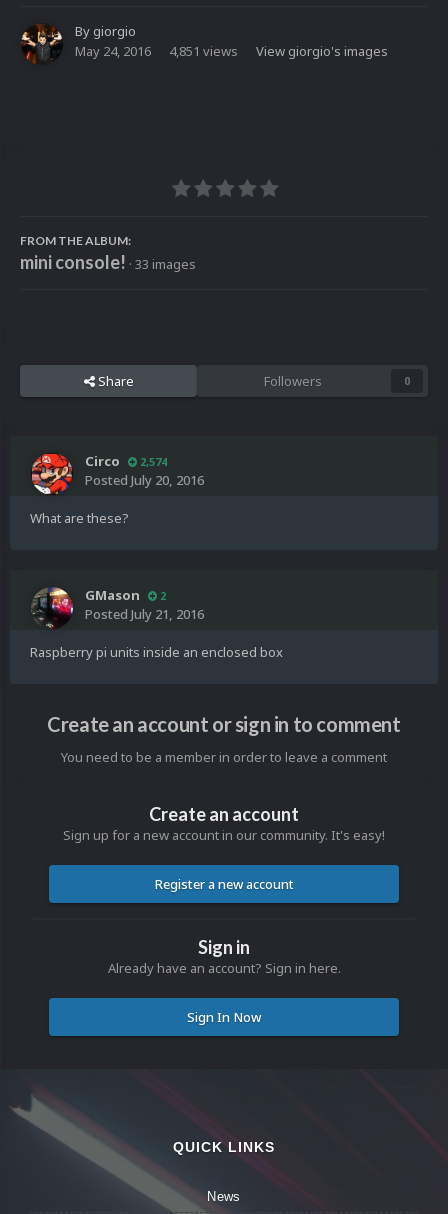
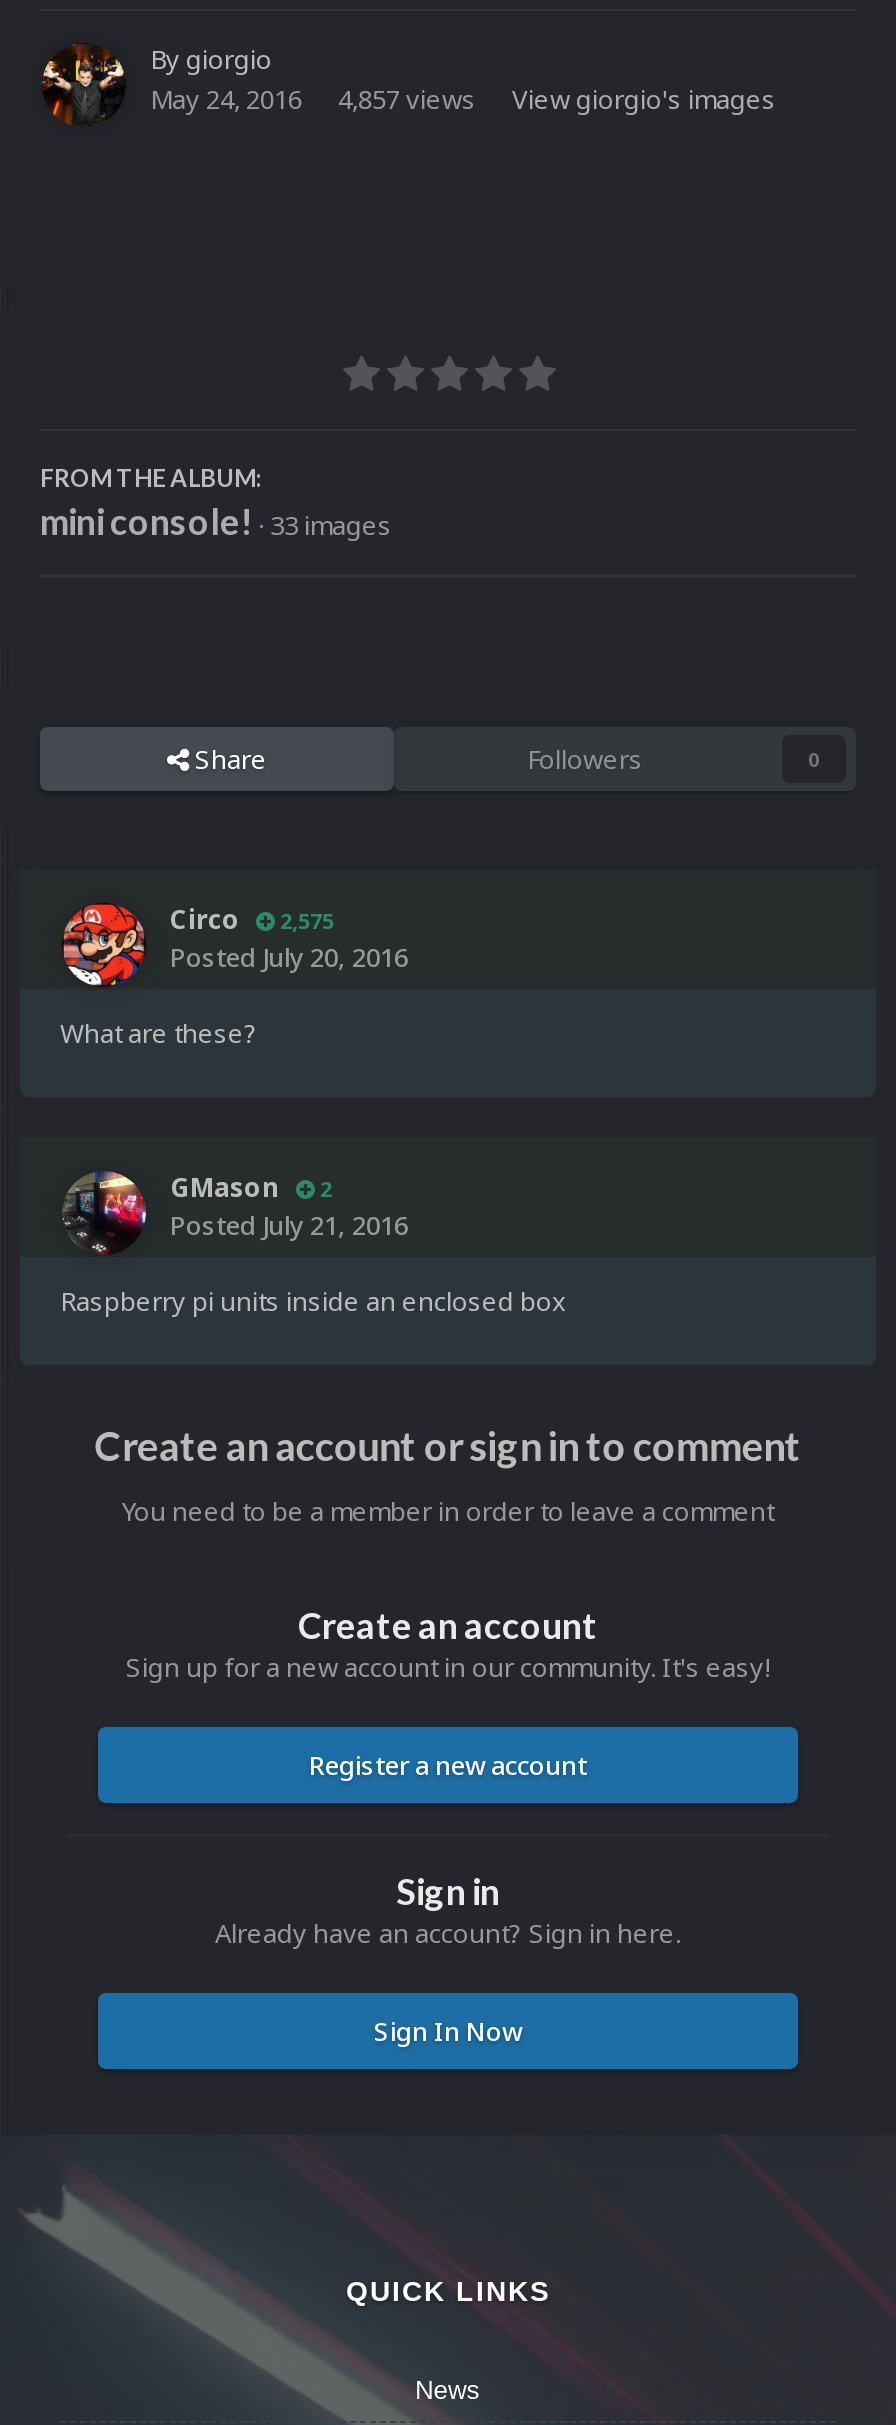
- May 24, 2016 4,851 views View giorgio's images
+ May 24, 2016 4,857 views View giorgio's images

- Circo 2,574
+ Circo 2,575
